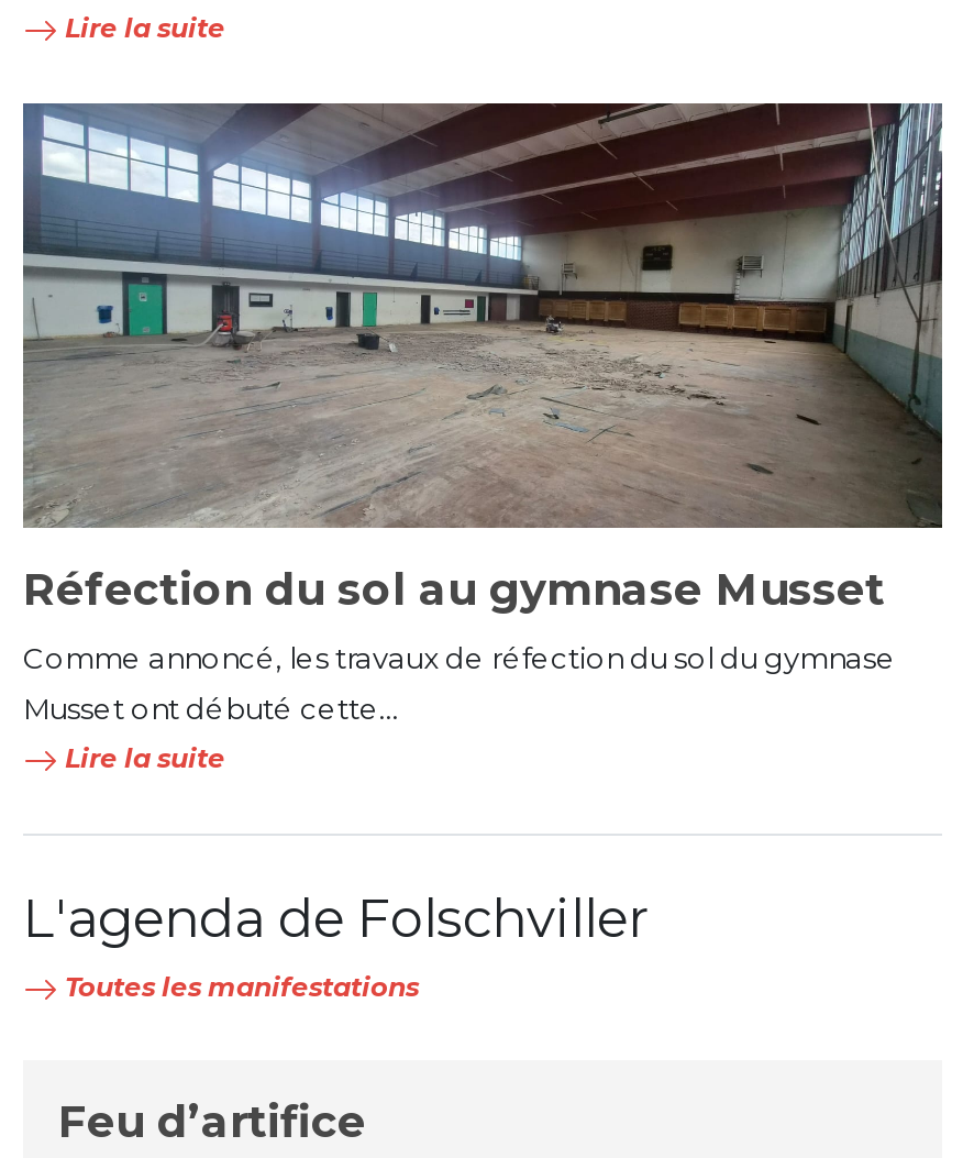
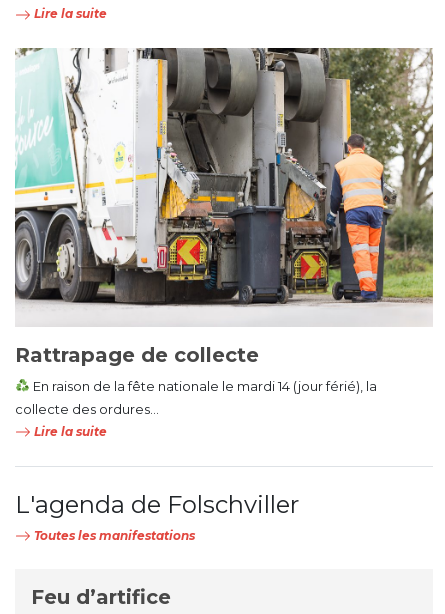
- [image]
- Réfection du sol au gymnase Musset
+ [image]
+ Rattrapage de collecte

- Comme annoncé, les travaux de réfection du sol du gymnase
- Musset ont débuté cette...
+ En raison de la fête nationale le mardi 14 (jour férié), la
+ collecte des ordures...
